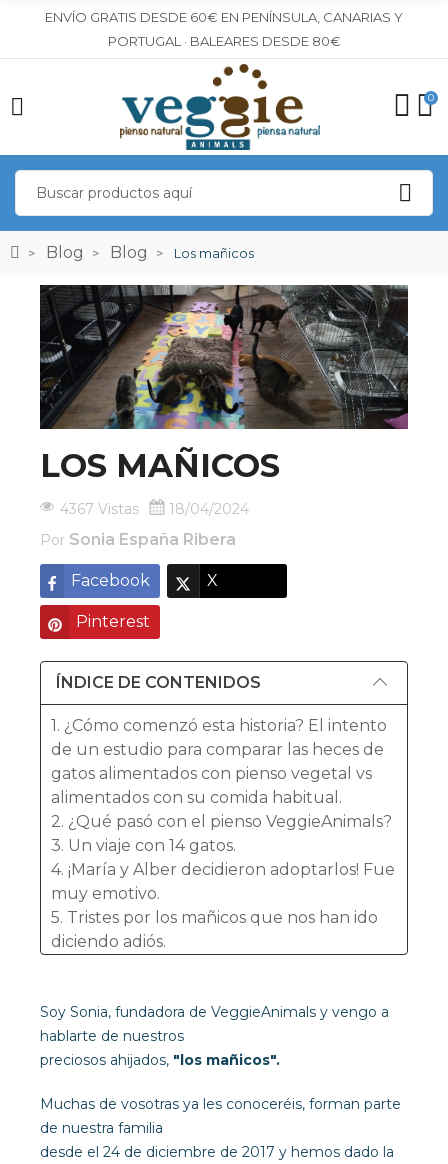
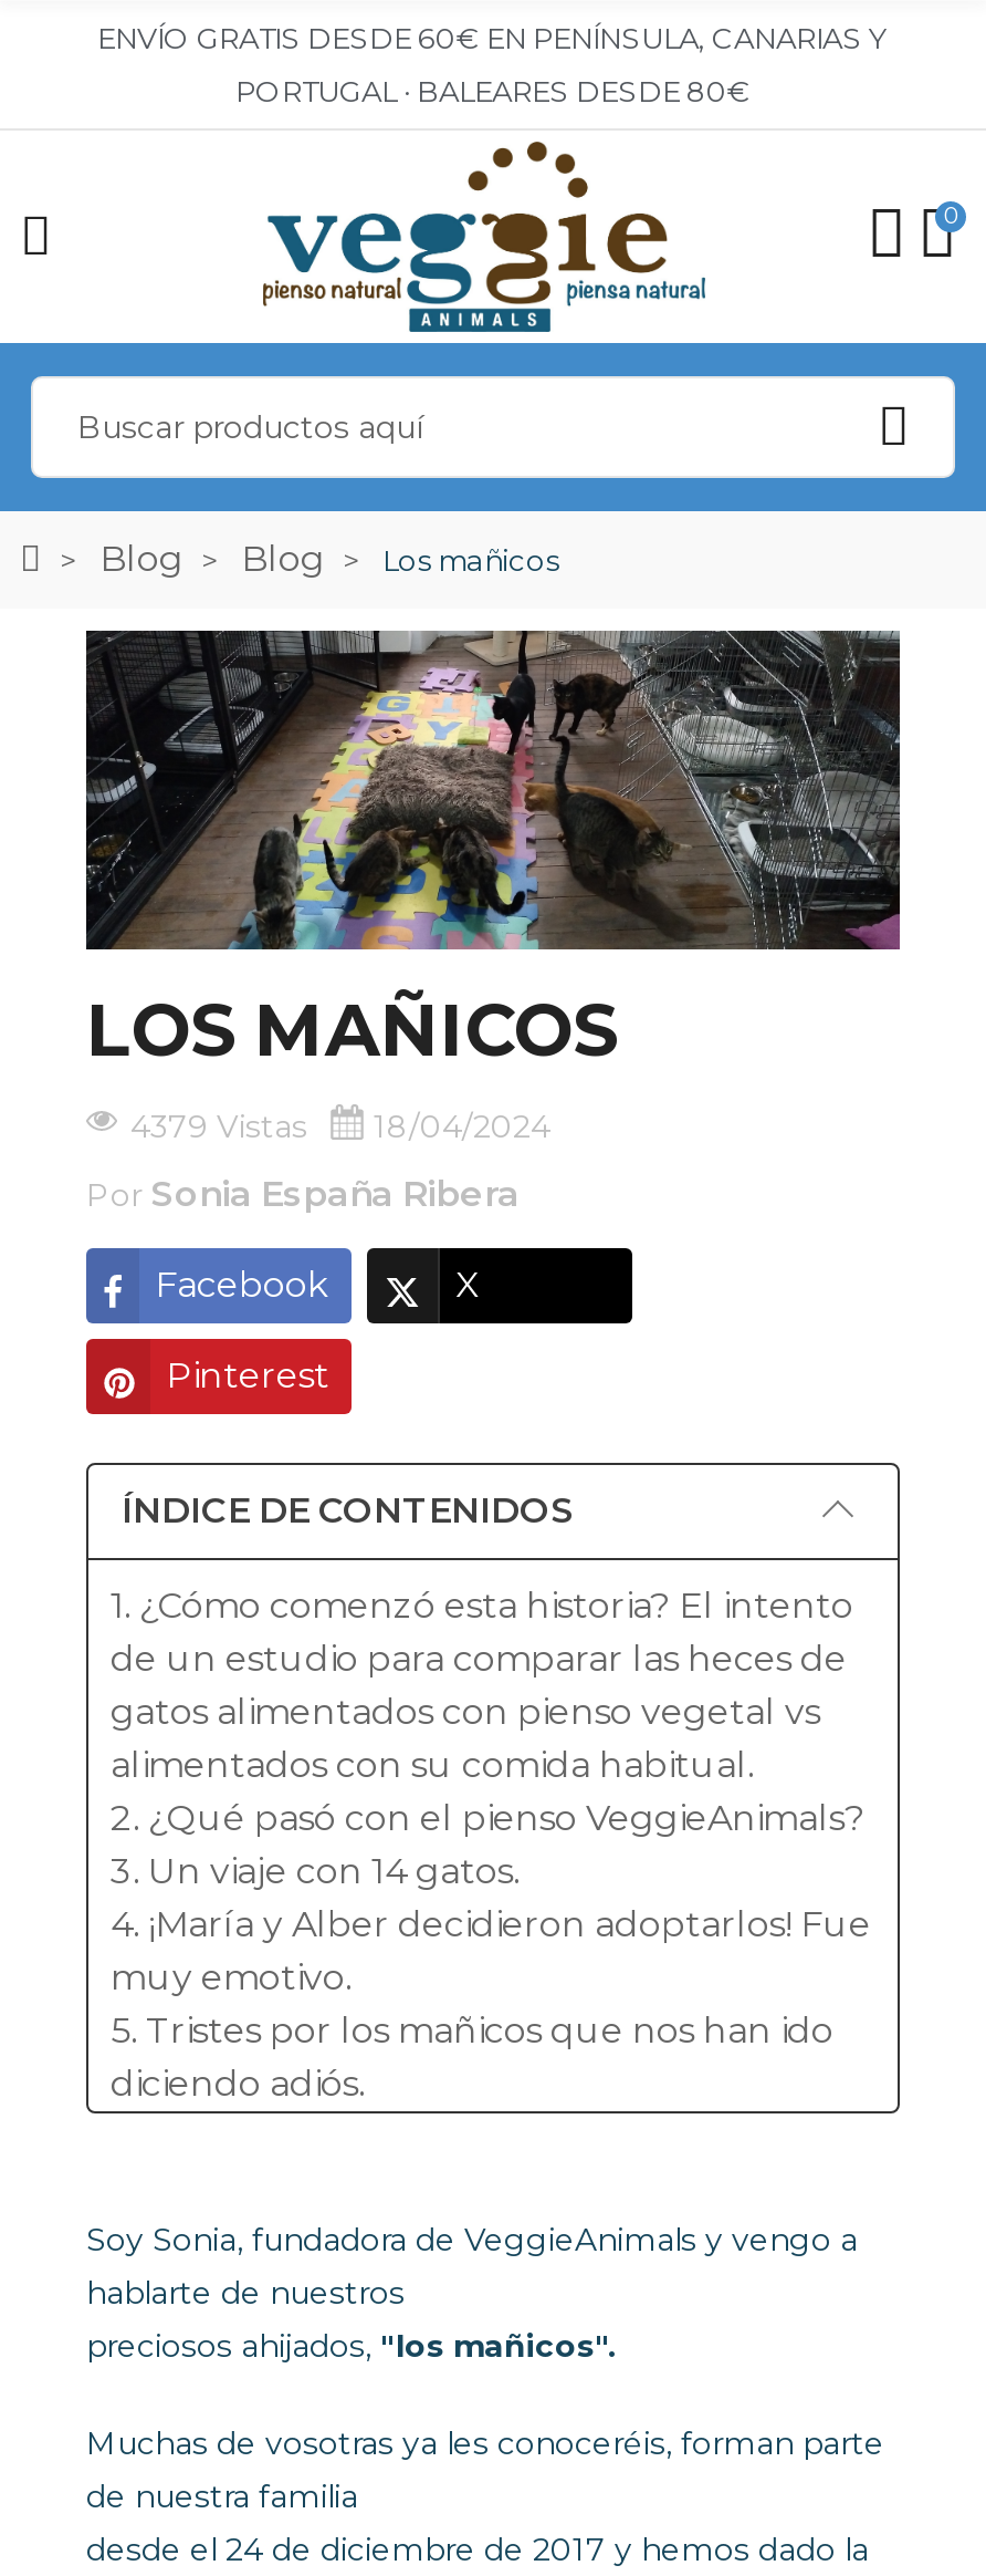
- 4367 Vistas 18/04/2024
+ 4379 Vistas 18/04/2024
